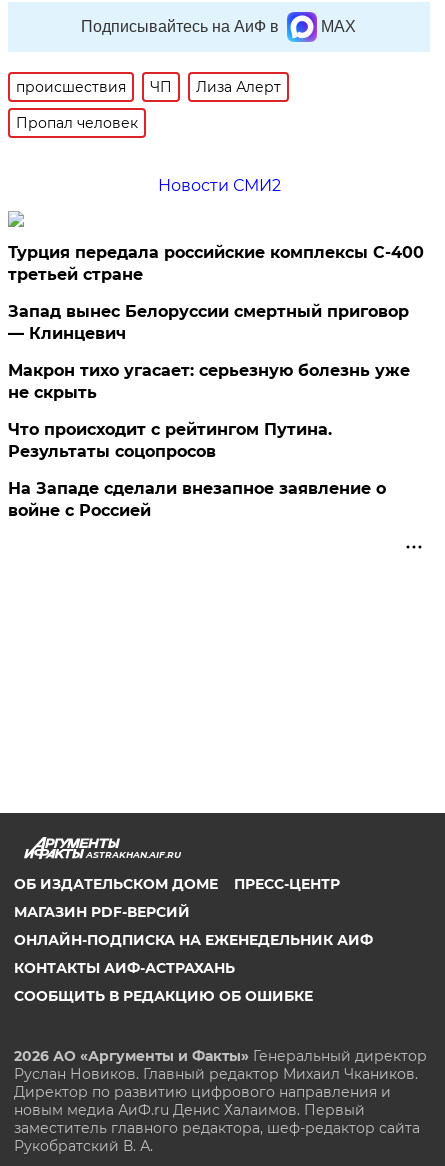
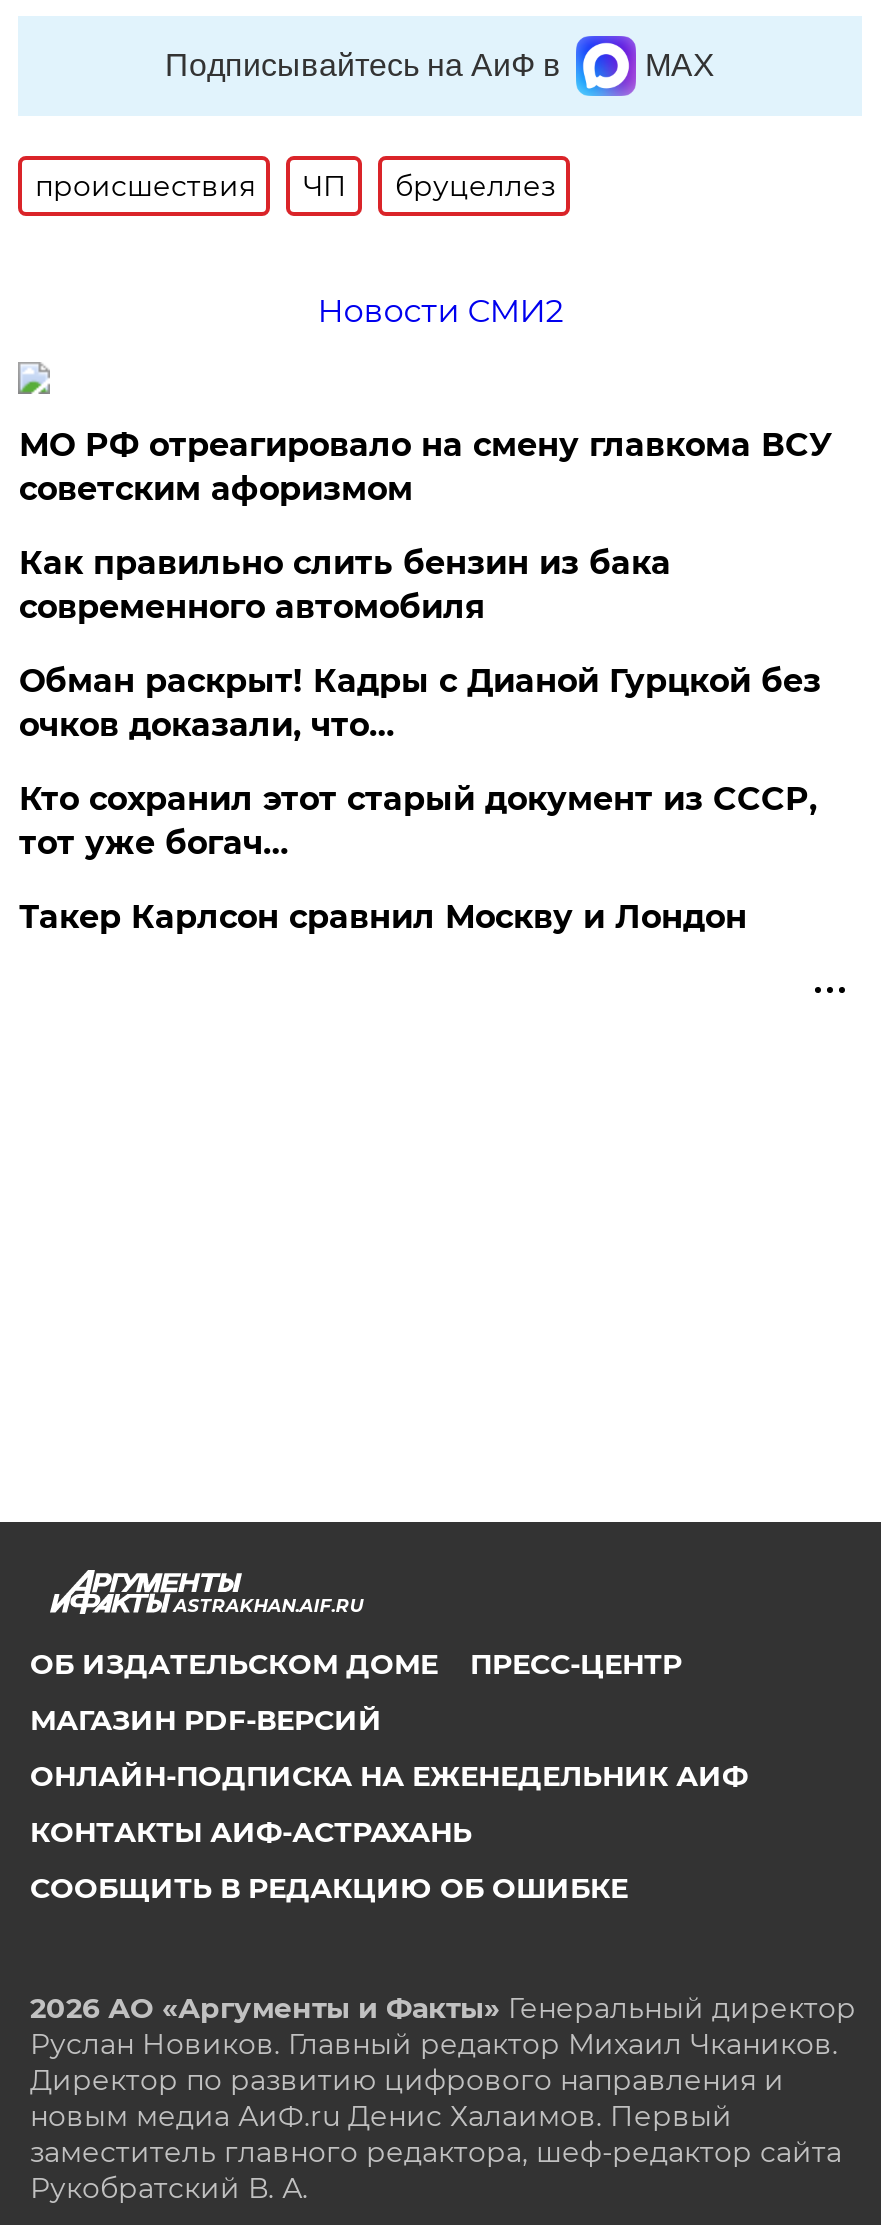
- Лиза Алерт
- Пропал человек
+ бруцеллез

- Турция передала российские комплексы С-400
- третьей стране
+ МО РФ отреагировало на смену главкома ВСУ
+ советским афоризмом

- Запад вынес Белоруссии смертный приговор
- — Клинцевич
+ Как правильно слить бензин из бака
+ современного автомобиля

- Макрон тихо угасает: серьезную болезнь уже
- не скрыть
+ Обман раскрыт! Кадры с Дианой Гурцкой без
+ очков доказали, что…

- Что происходит с рейтингом Путина.
- Результаты соцопросов
+ Кто сохранил этот старый документ из СССР,
+ тот уже богач…

- На Западе сделали внезапное заявление о
- войне с Россией
+ Такер Карлсон сравнил Москву и Лондон
